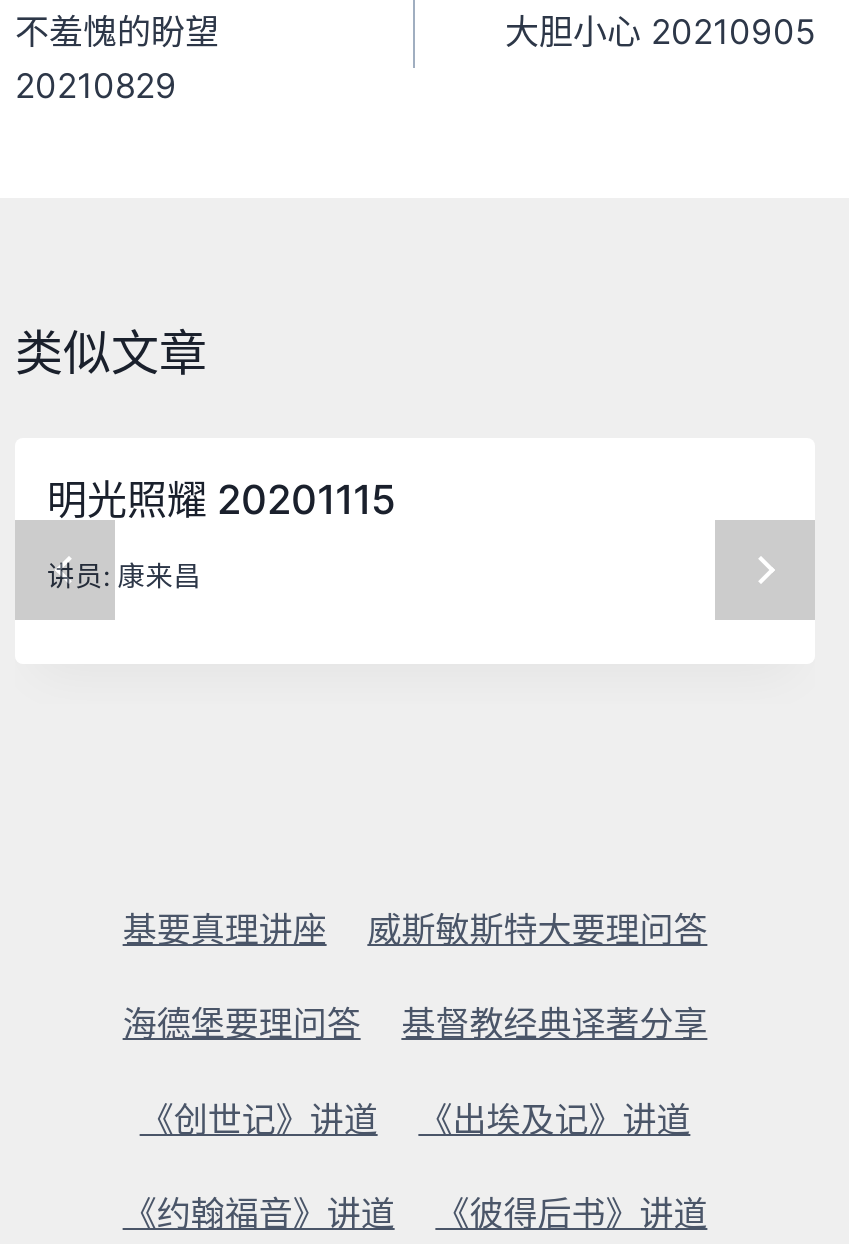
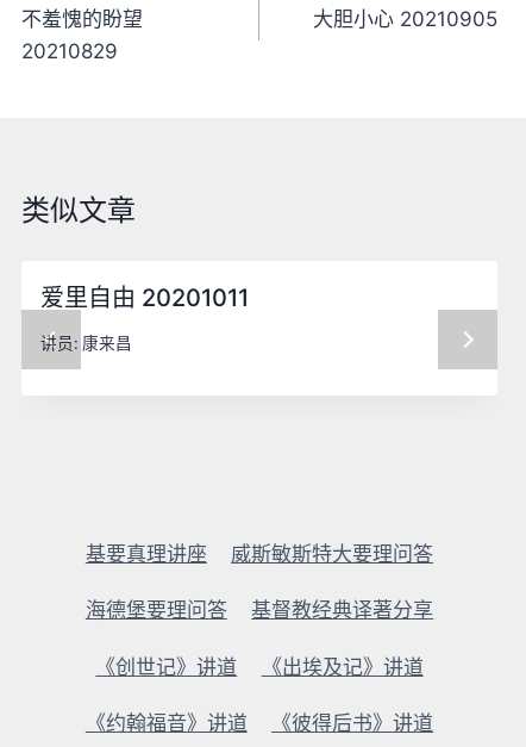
- 明光照耀 20201115
+ 爱里自由 20201011
